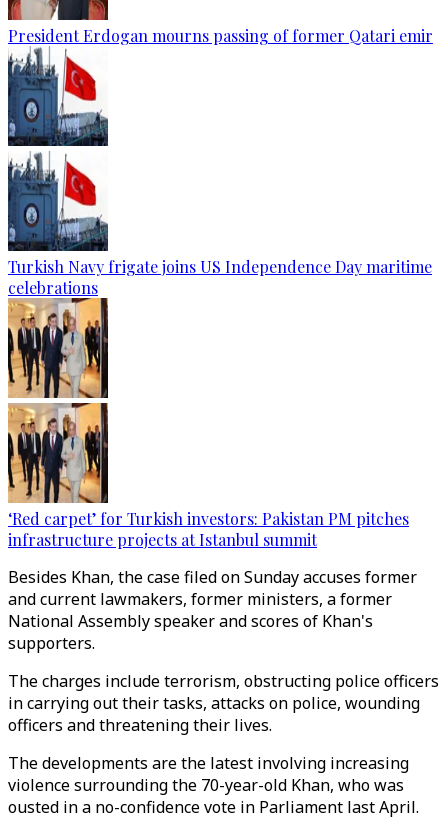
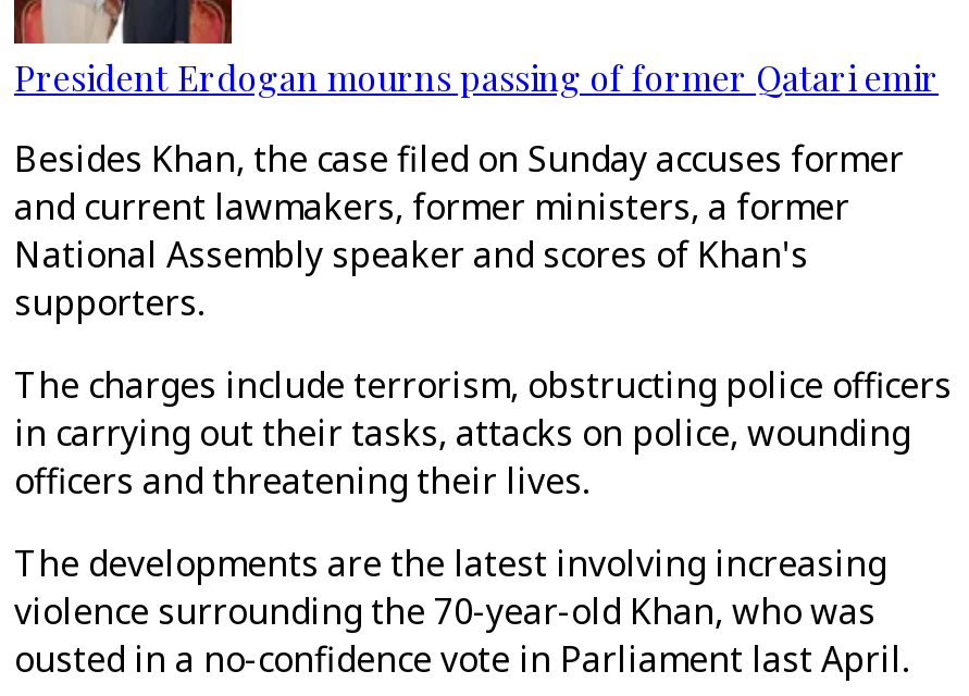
- [image]
- Turkish Navy frigate joins US Independence Day maritime
- celebrations

- [image]
- ‘Red carpet’ for Turkish investors: Pakistan PM pitches
- infrastructure projects at Istanbul summit
